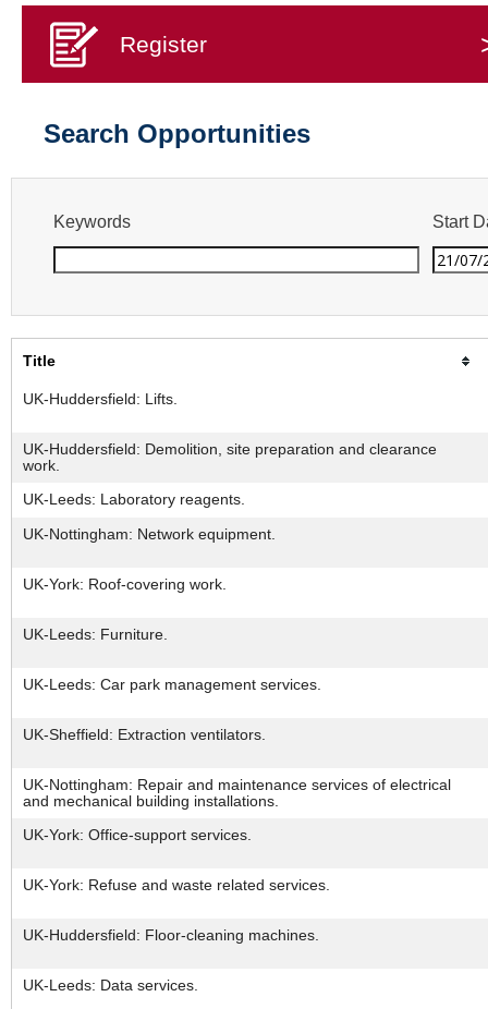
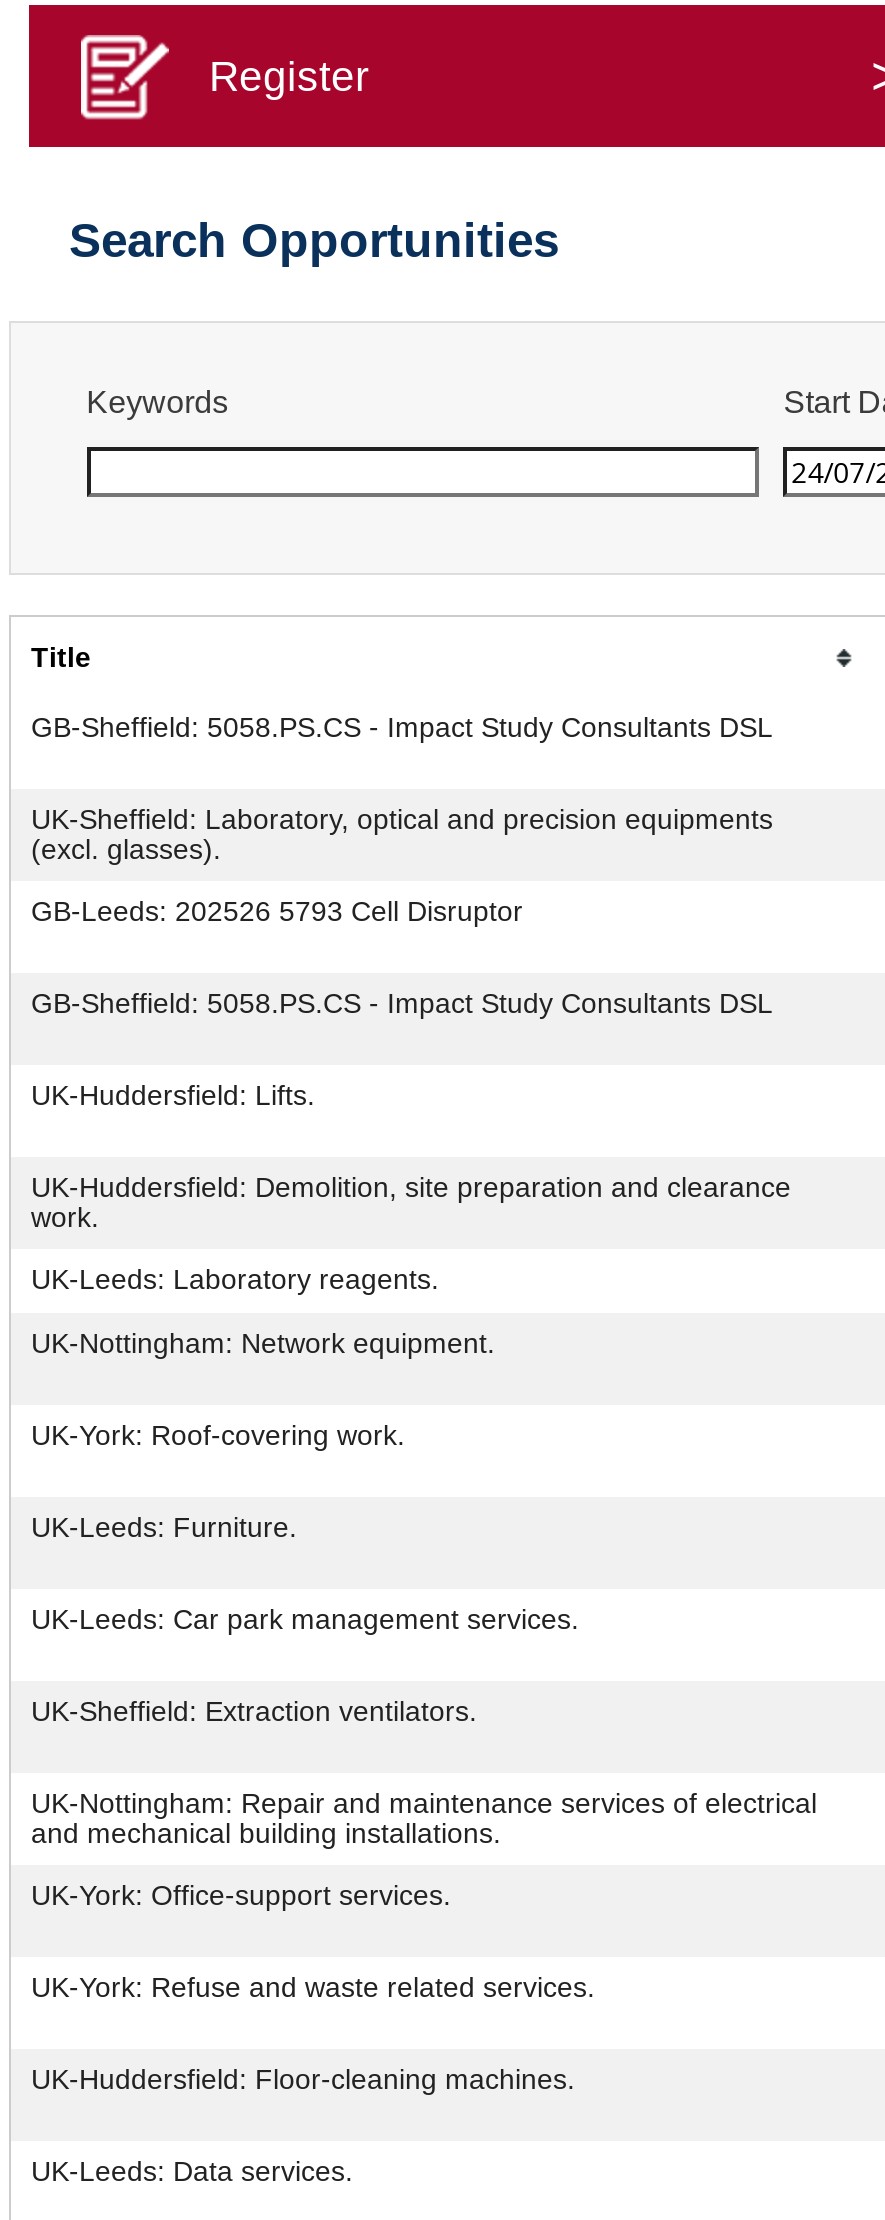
+ GB-Sheffield: 5058.PS.CS - Impact Study Consultants DSL
+ UK-Sheffield: Laboratory, optical and precision equipments
+ (excl. glasses).
+ GB-Leeds: 202526 5793 Cell Disruptor
+ GB-Sheffield: 5058.PS.CS - Impact Study Consultants DSL
